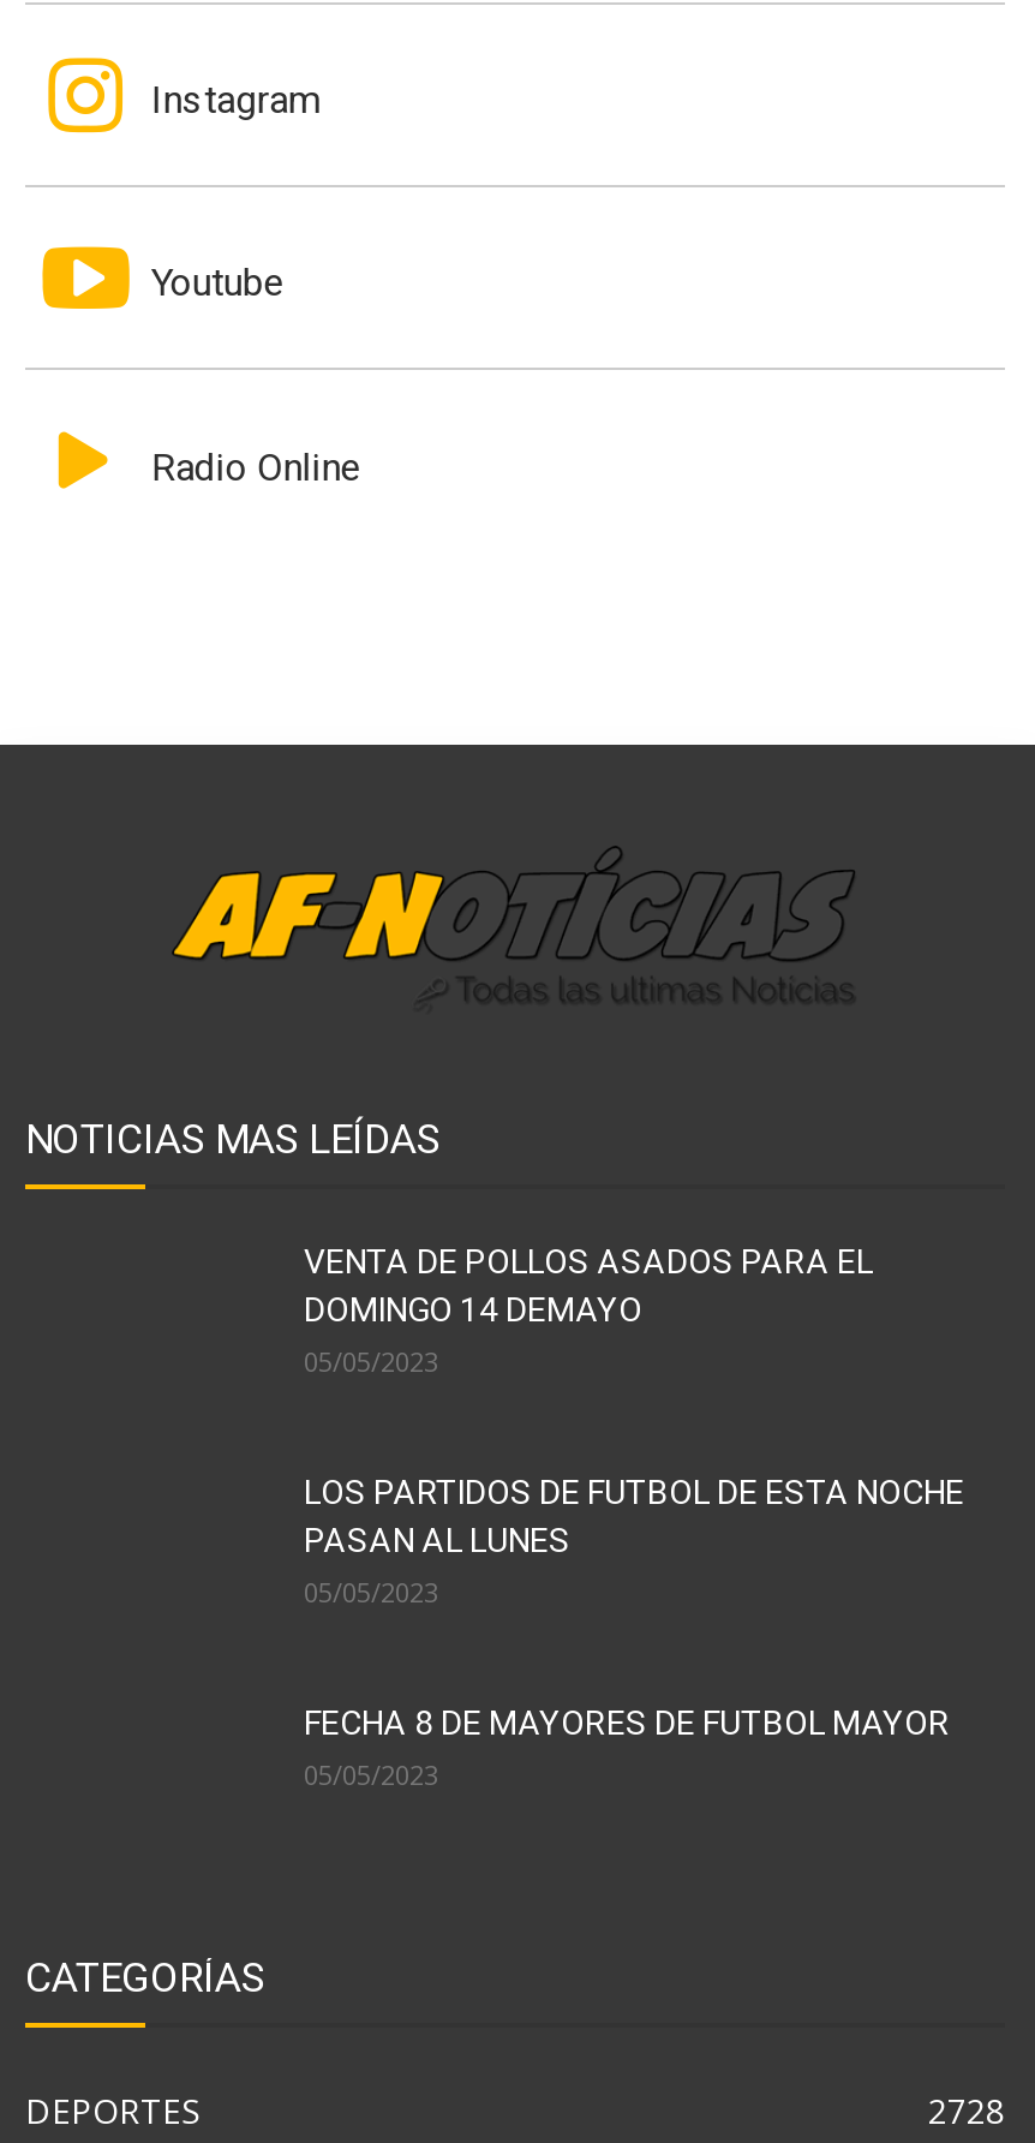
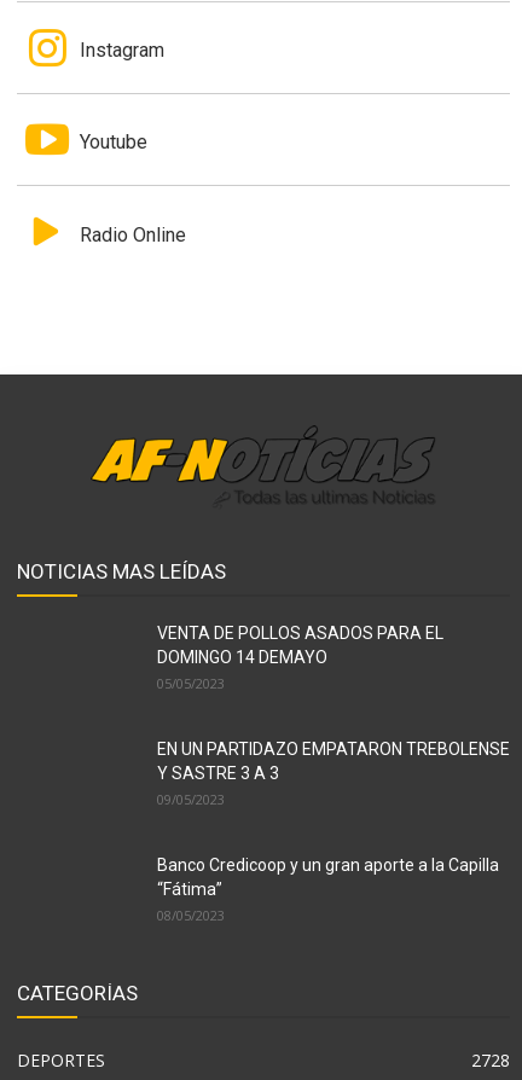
- LOS PARTIDOS DE FUTBOL DE ESTA NOCHE
- PASAN AL LUNES
- 05/05/2023
+ EN UN PARTIDAZO EMPATARON TREBOLENSE
+ Y SASTRE 3 A 3
+ 09/05/2023

- FECHA 8 DE MAYORES DE FUTBOL MAYOR
- 05/05/2023
+ Banco Credicoop y un gran aporte a la Capilla
+ “Fátima”
+ 08/05/2023
